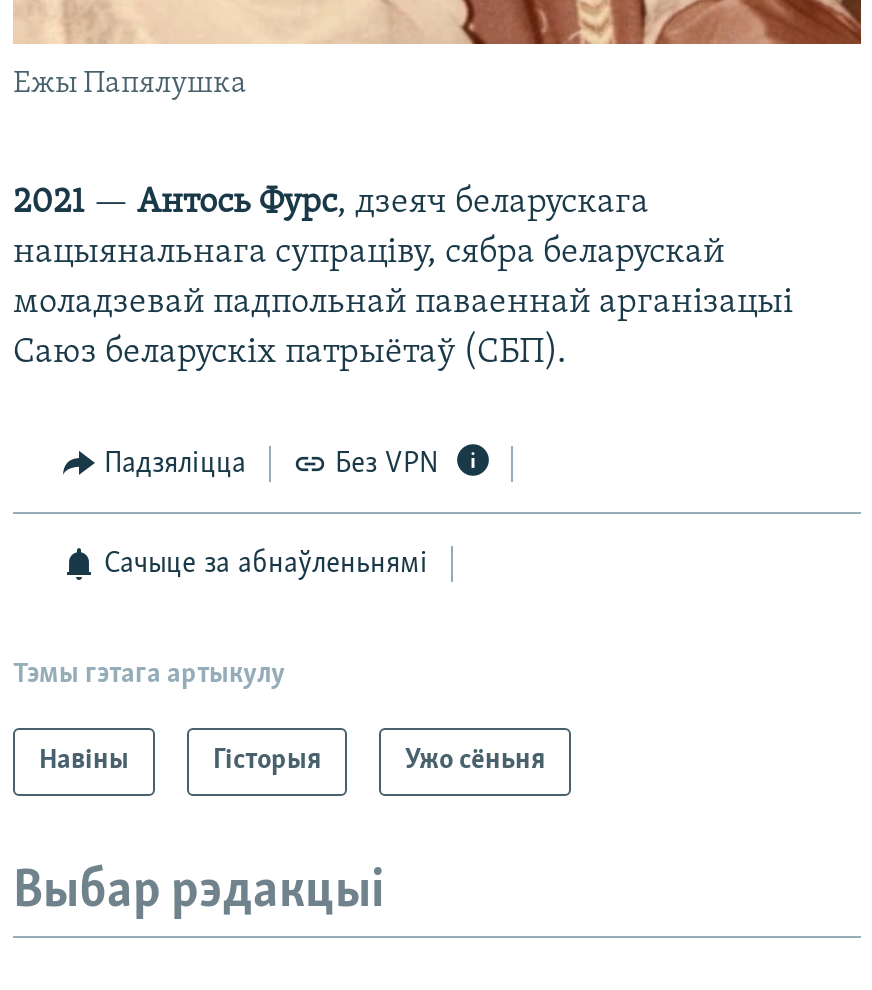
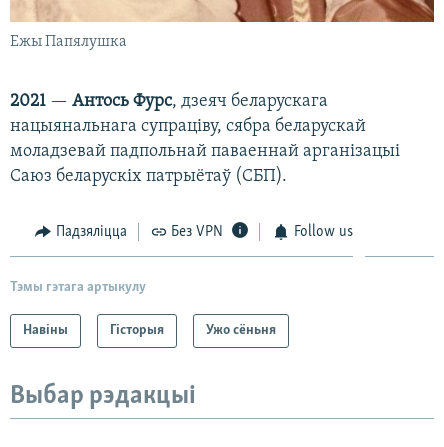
- Сачыце за абнаўленьнямі
+ Follow us
